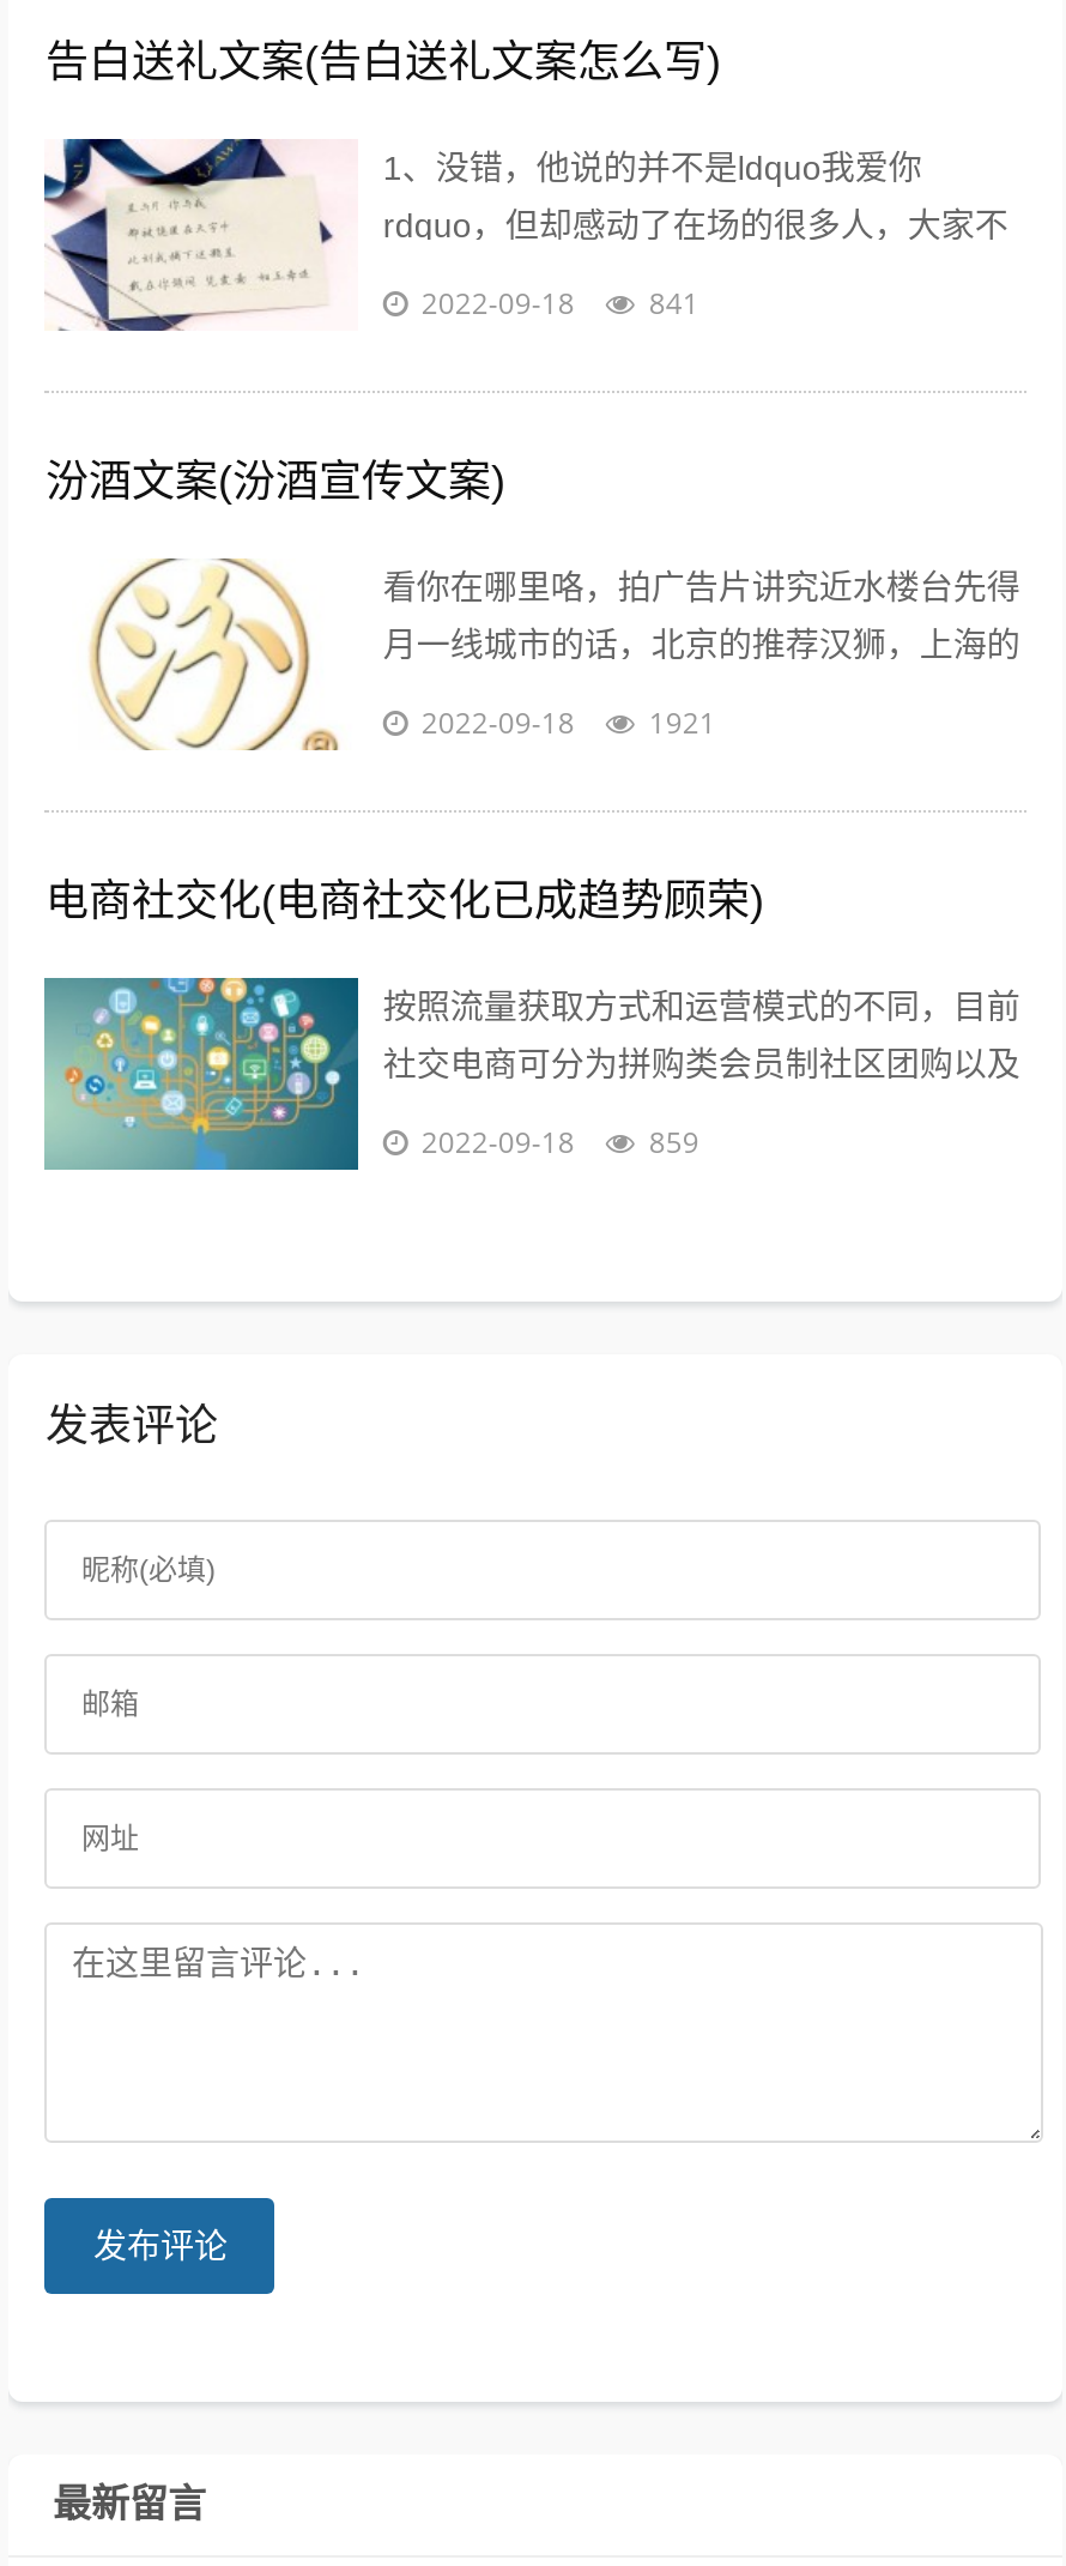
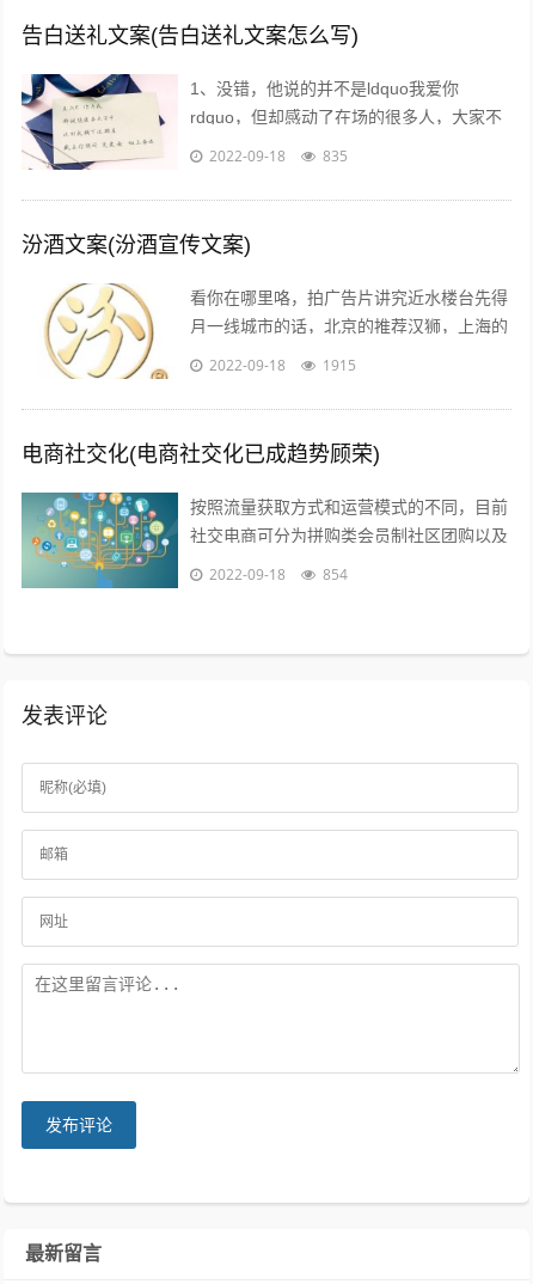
- 2022-09-18 841
+ 2022-09-18 835

- 1921
+ 1915

- 859
+ 854
